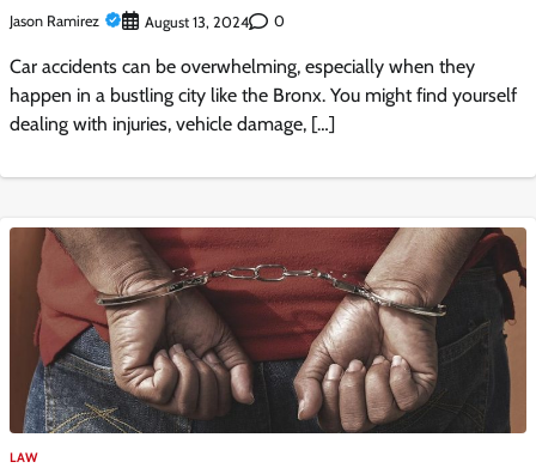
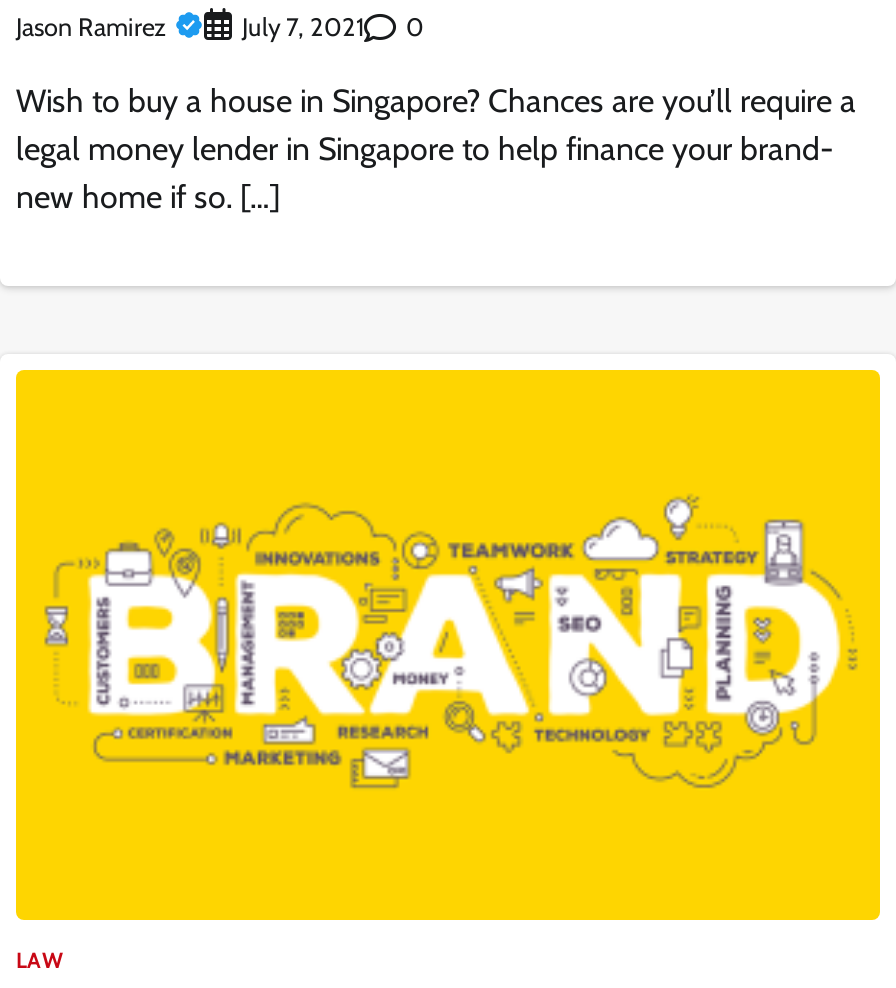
- August 13, 2024
+ July 7, 2021

- Car accidents can be overwhelming, especially when they
- happen in a bustling city like the Bronx. You might find yourself
- dealing with injuries, vehicle damage, […]
+ Wish to buy a house in Singapore? Chances are you’ll require a
+ legal money lender in Singapore to help finance your brand-
+ new home if so. […]

- [image]
+ [image]
